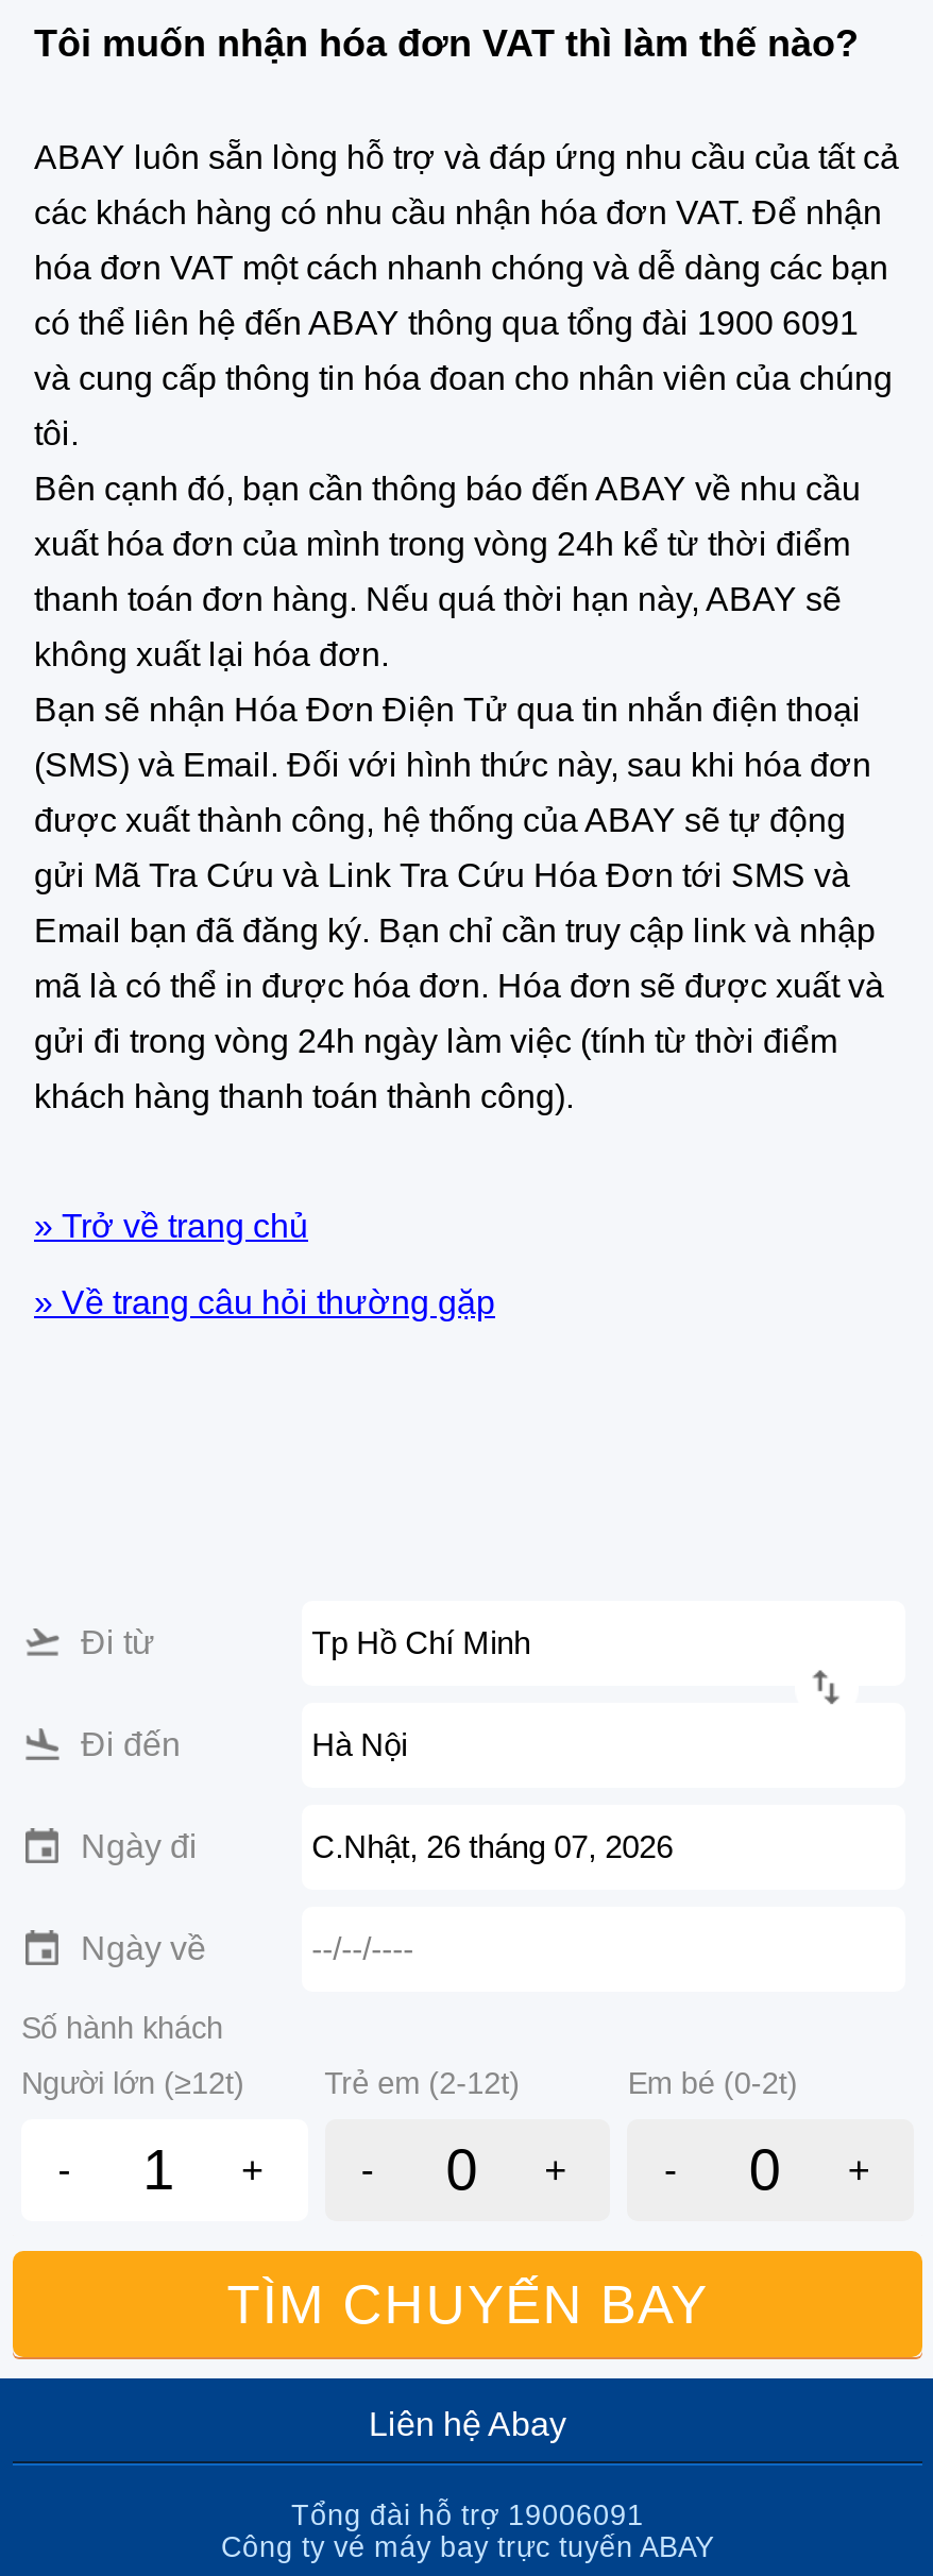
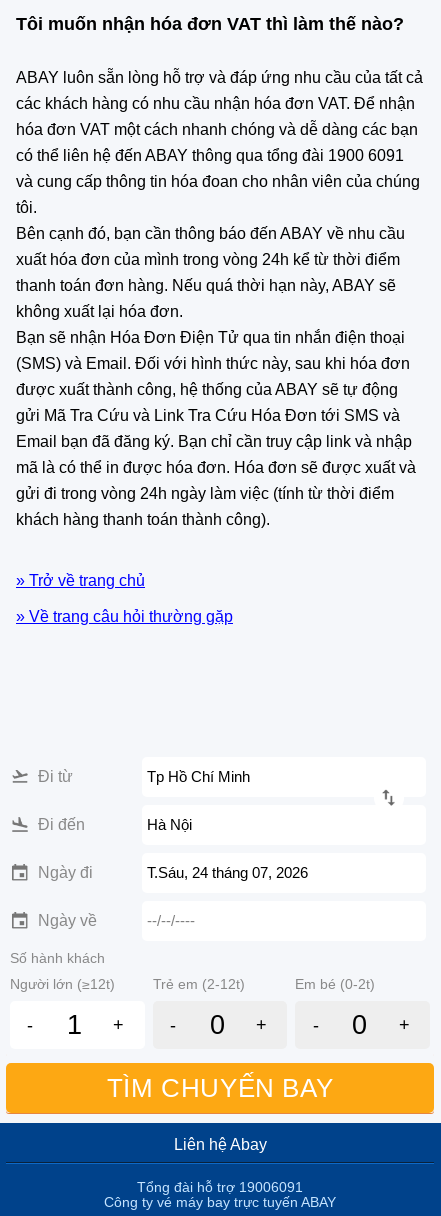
- C.Nhật, 26 tháng 07, 2026
+ T.Sáu, 24 tháng 07, 2026
